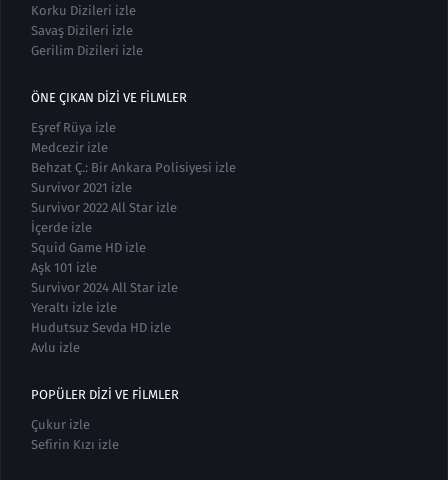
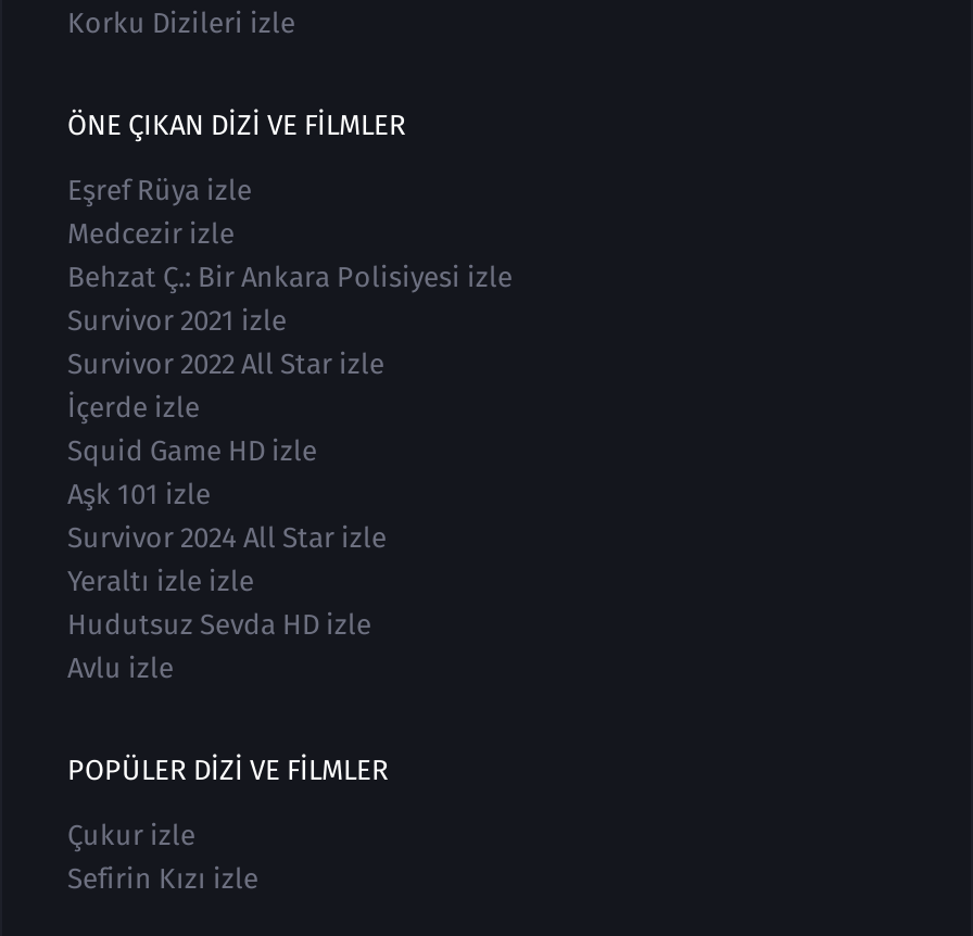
- Savaş Dizileri izle
- Gerilim Dizileri izle
